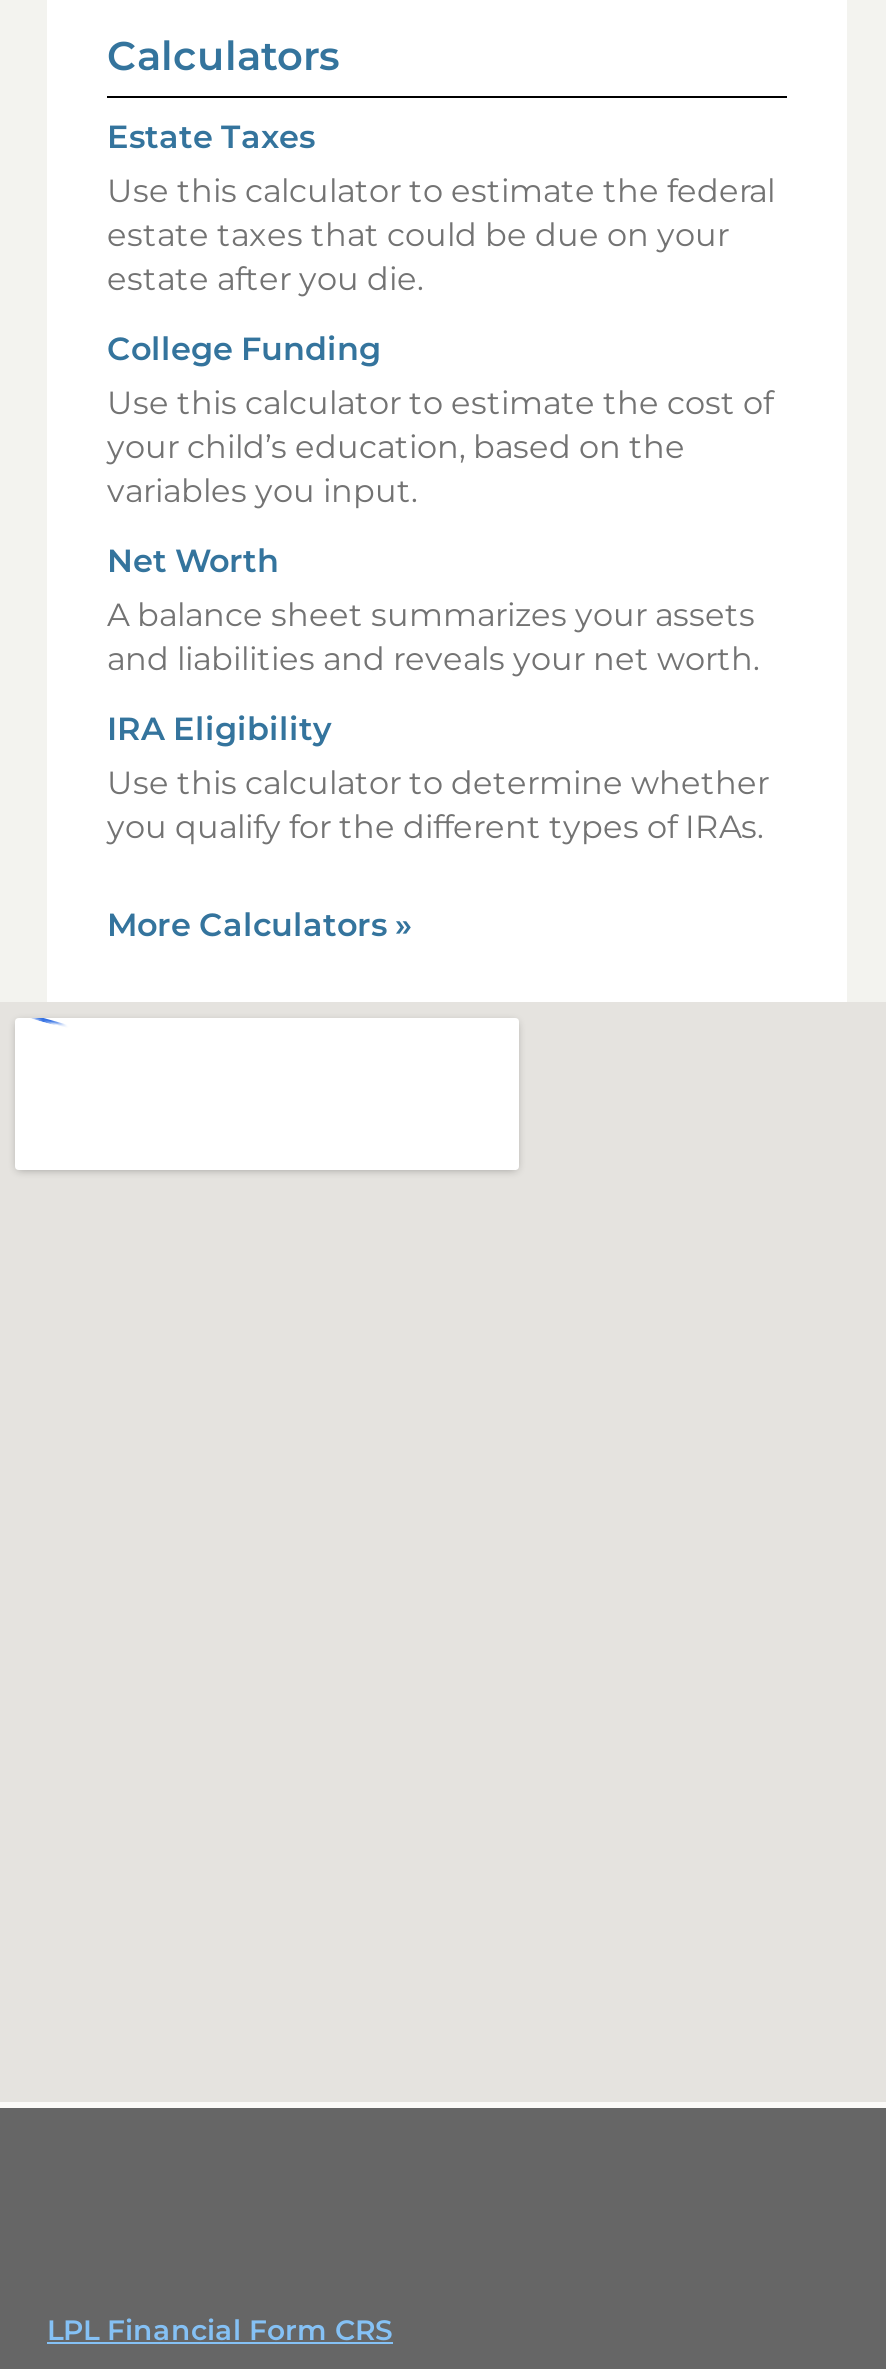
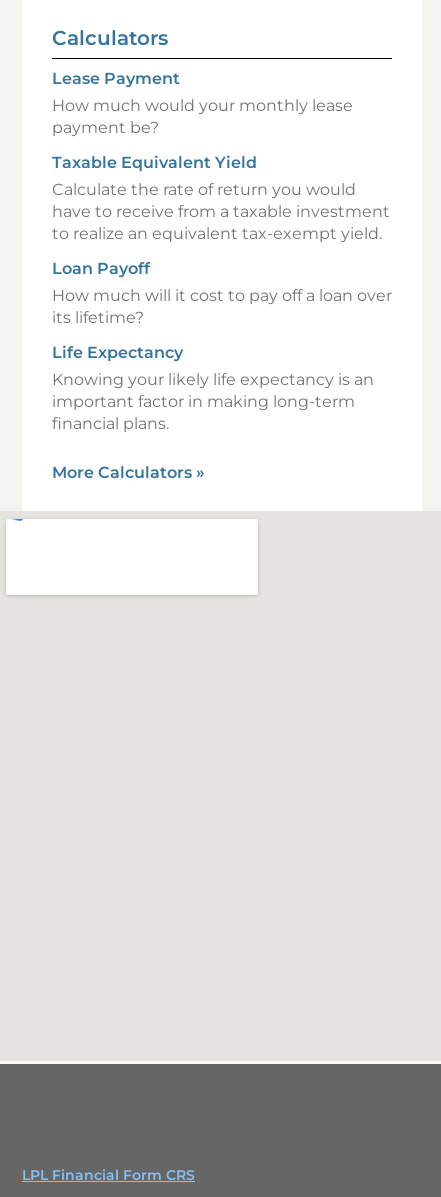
- Estate Taxes
- Use this calculator to estimate the federal
- estate taxes that could be due on your
- estate after you die.
+ Lease Payment
+ How much would your monthly lease
+ payment be?

- College Funding
- Use this calculator to estimate the cost of
- your child’s education, based on the
- variables you input.
+ Taxable Equivalent Yield
+ Calculate the rate of return you would
+ have to receive from a taxable investment
+ to realize an equivalent tax-exempt yield.

- Net Worth
- A balance sheet summarizes your assets
- and liabilities and reveals your net worth.
+ Loan Payoff
+ How much will it cost to pay off a loan over
+ its lifetime?

- IRA Eligibility
- Use this calculator to determine whether
- you qualify for the different types of IRAs.
+ Life Expectancy
+ Knowing your likely life expectancy is an
+ important factor in making long-term
+ financial plans.
